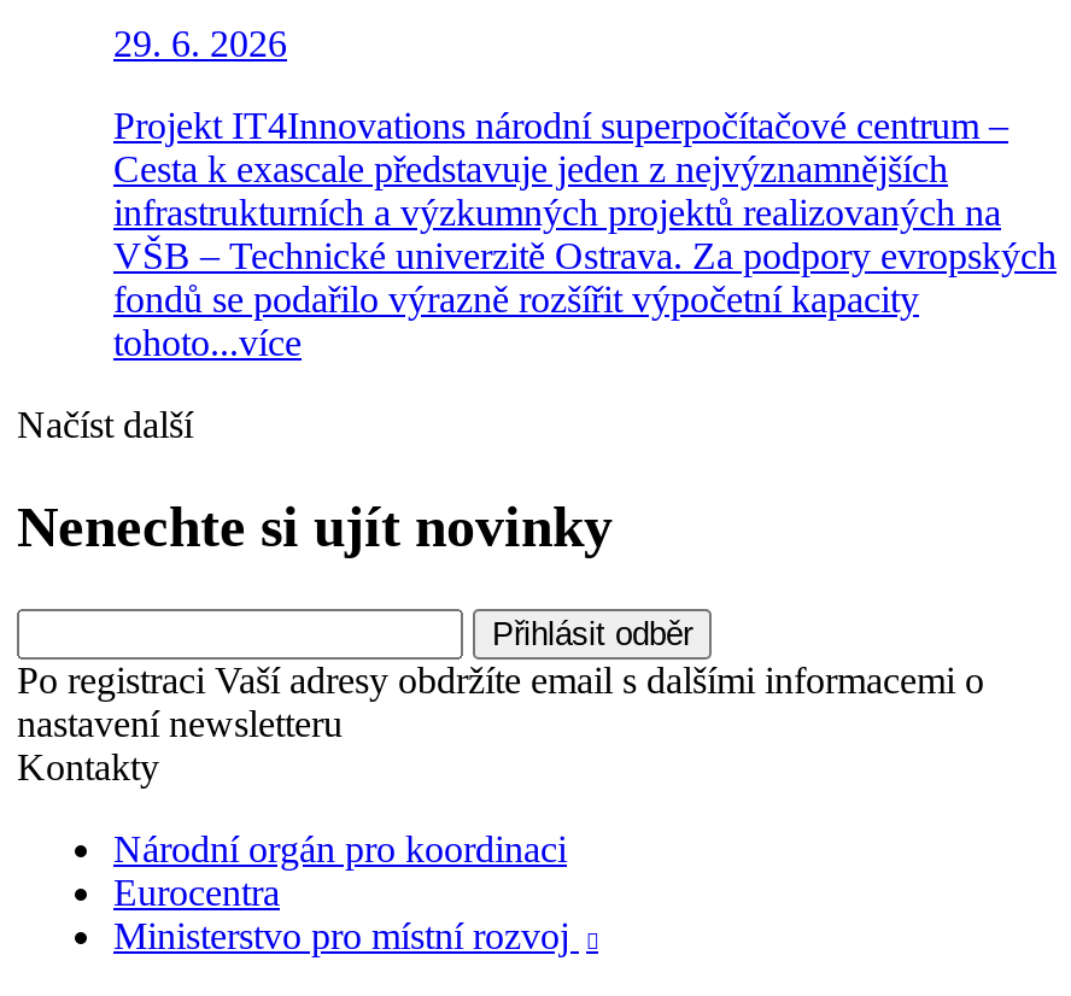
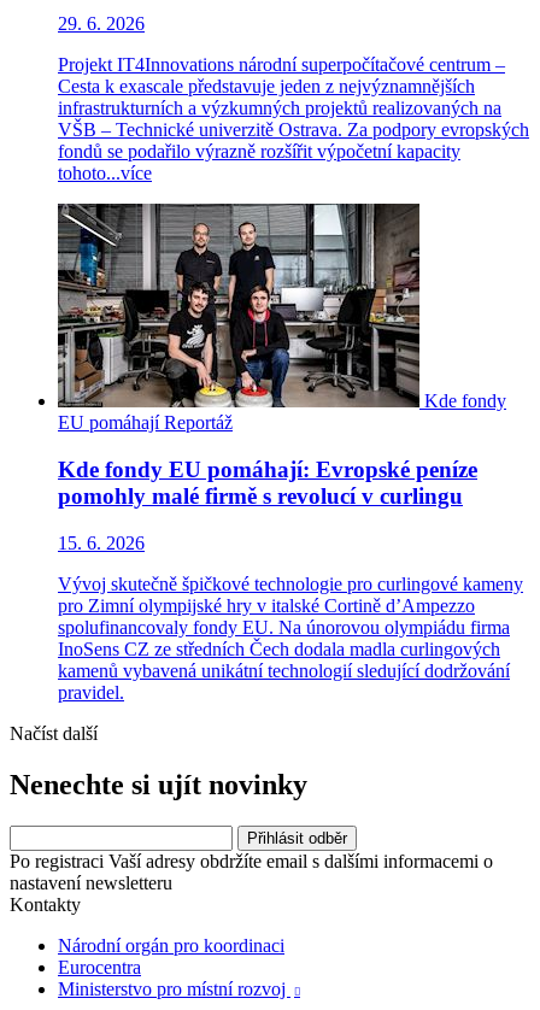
+ [image]
+ Kde fondy
+ EU pomáhají Reportáž
+ Kde fondy EU pomáhají: Evropské peníze
+ pomohly malé firmě s revolucí v curlingu
+ 15. 6. 2026
+ Vývoj skutečně špičkové technologie pro curlingové kameny
+ pro Zimní olympijské hry v italské Cortině d’Ampezzo
+ spolufinancovaly fondy EU. Na únorovou olympiádu firma
+ InoSens CZ ze středních Čech dodala madla curlingových
+ kamenů vybavená unikátní technologií sledující dodržování
+ pravidel.
